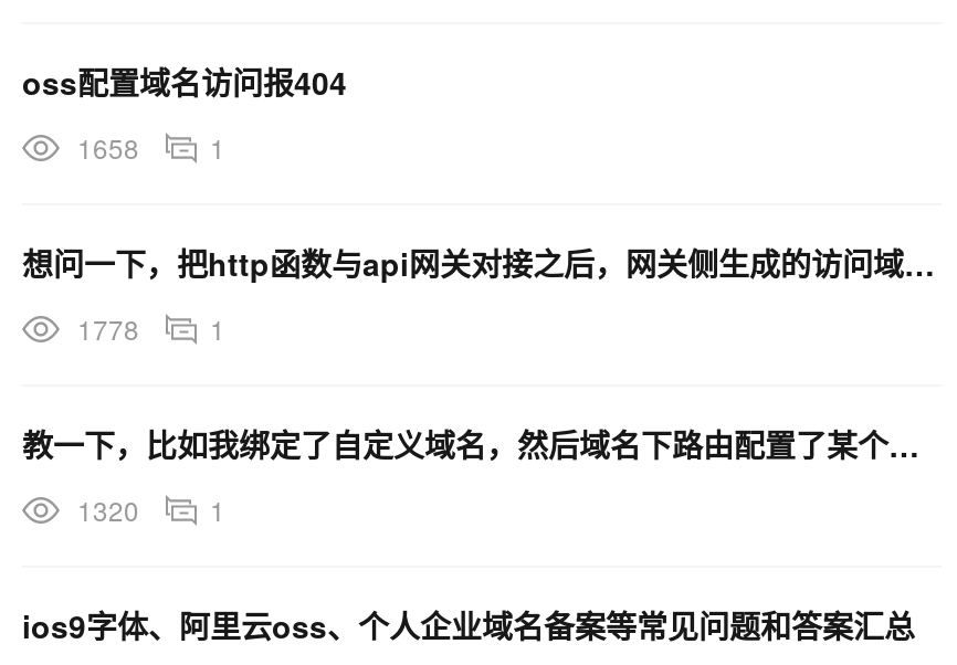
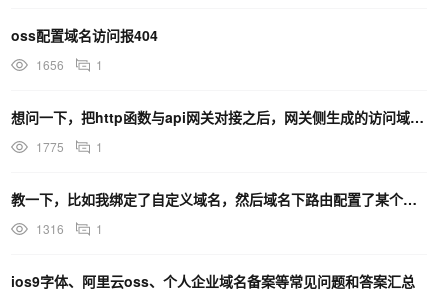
- 1658 1
+ 1656 1

- 1778 1
+ 1775 1

- 1320 1
+ 1316 1
